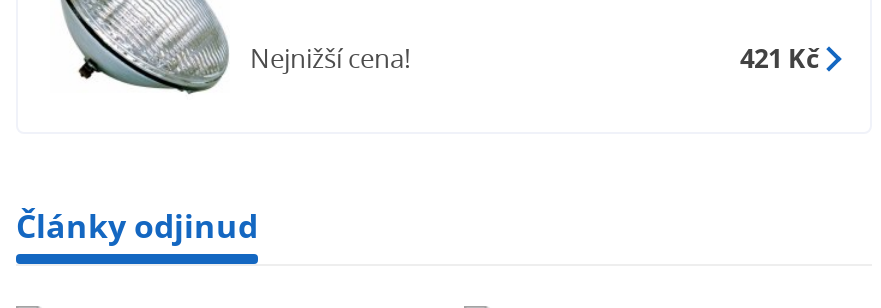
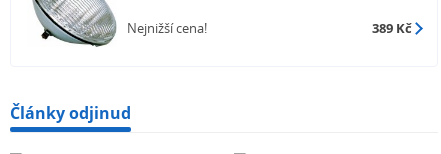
- 421 Kč
+ 389 Kč
